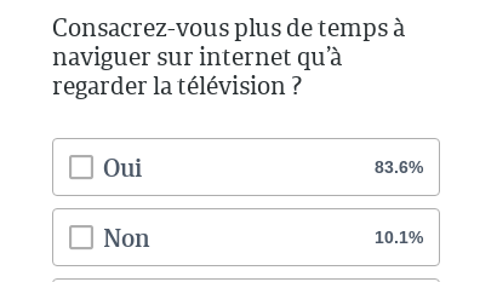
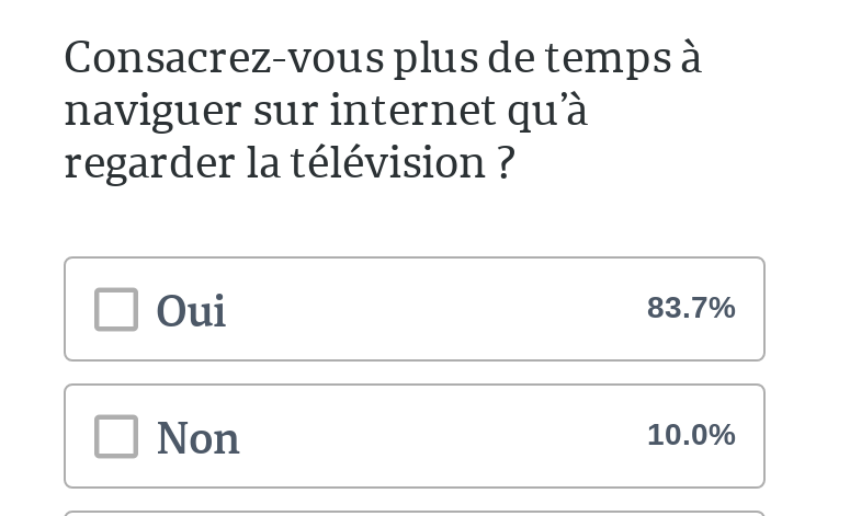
- 83.6%
+ 83.7%

- 10.1%
+ 10.0%
